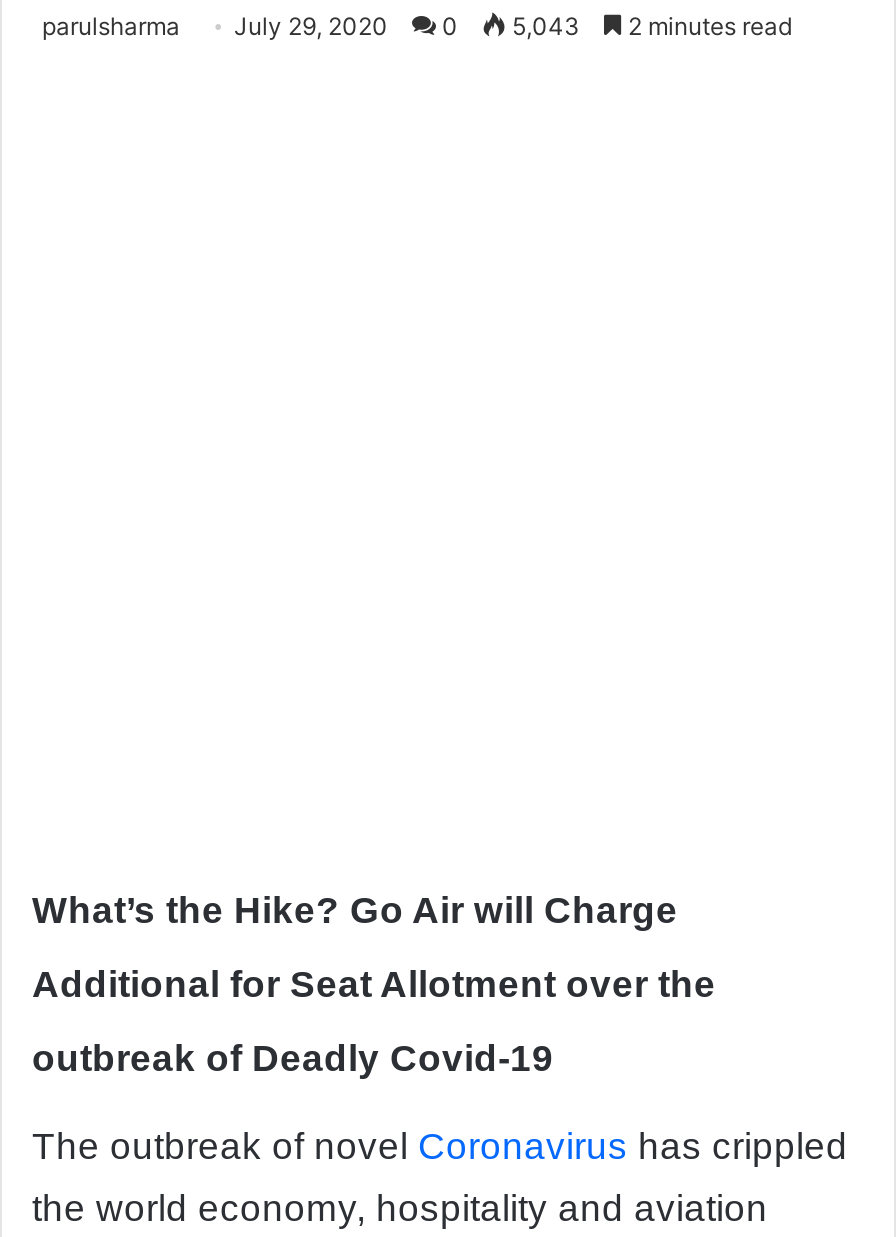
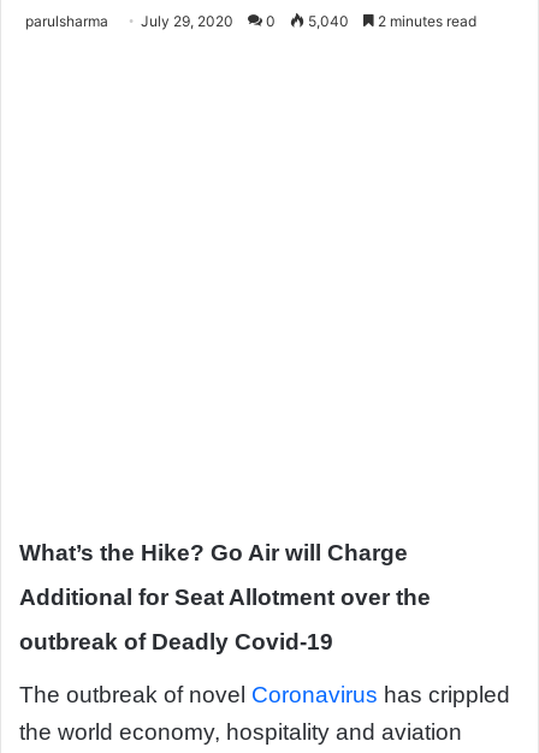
- parulsharma July 29, 2020 0 5,043 2 minutes read
+ parulsharma July 29, 2020 0 5,040 2 minutes read
